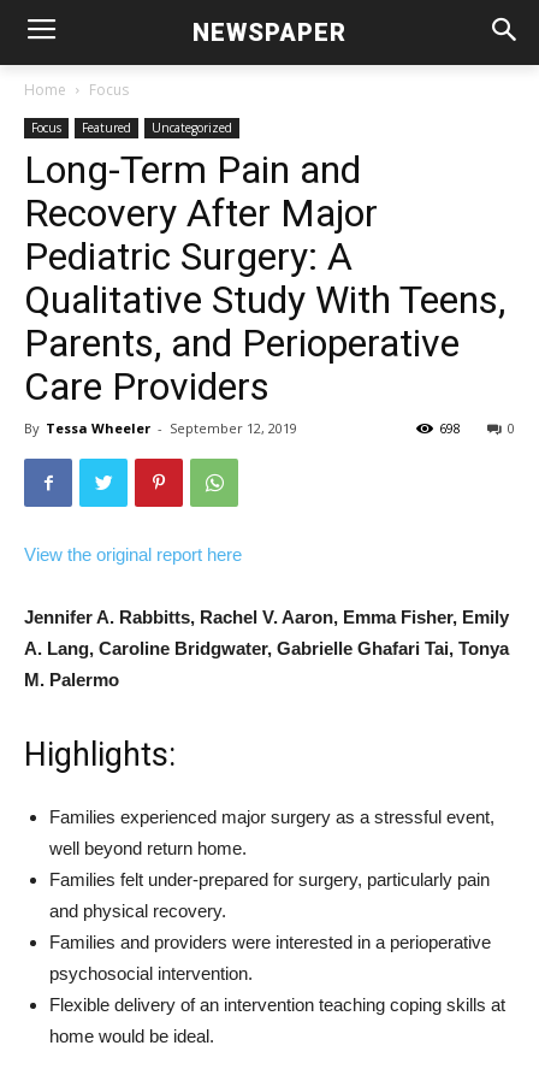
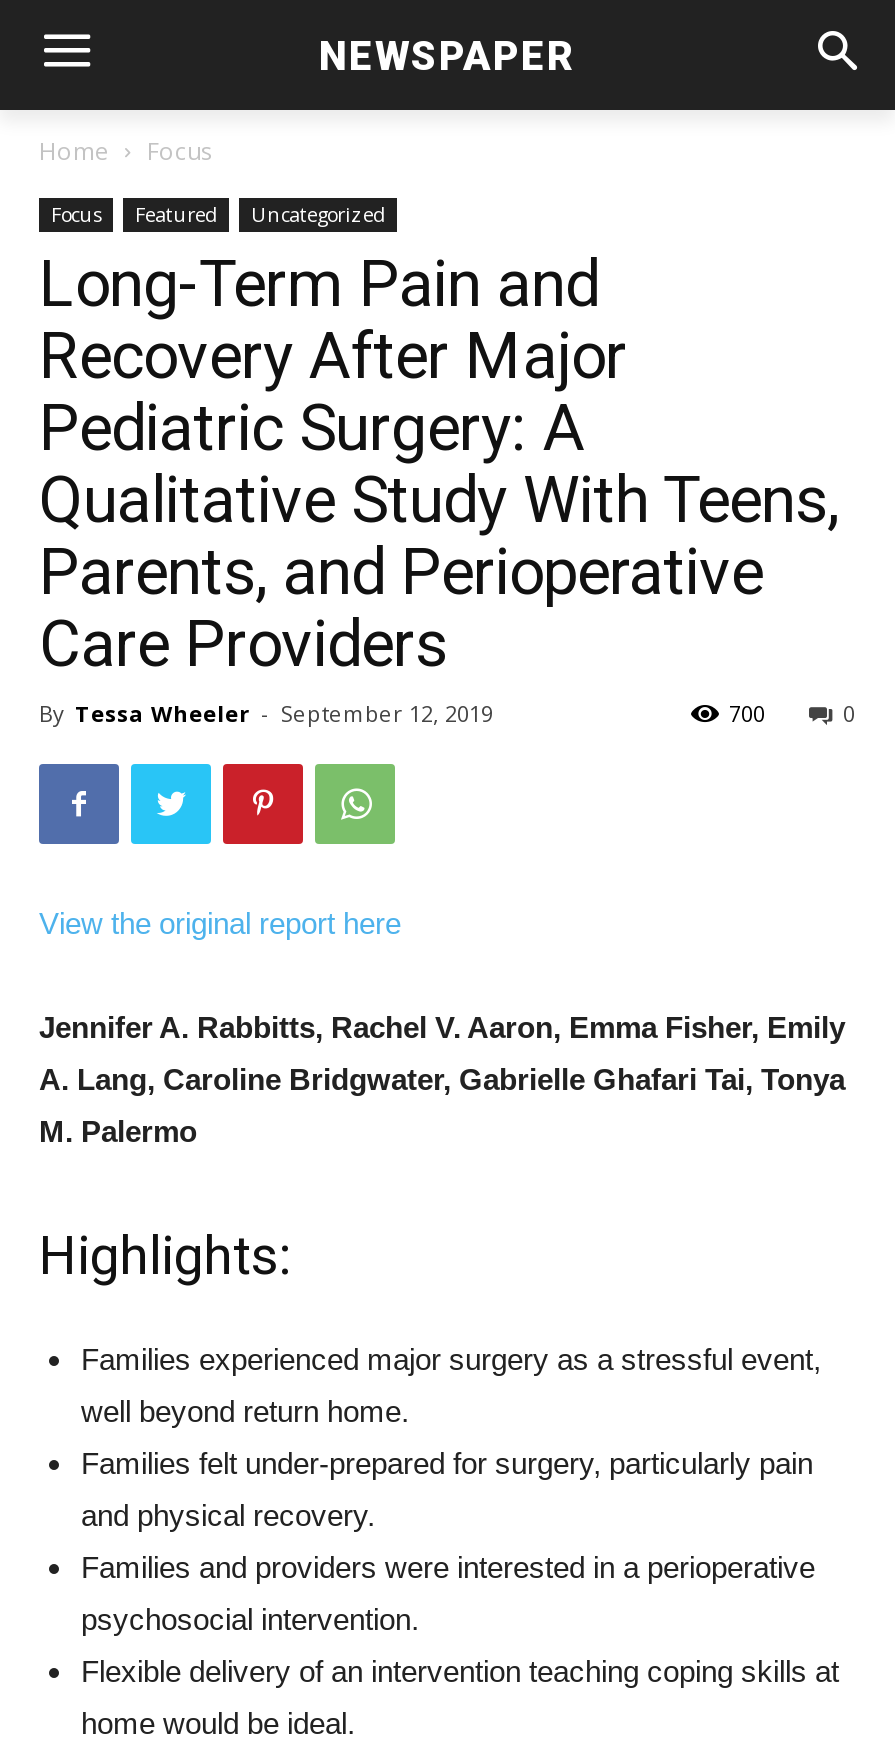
- 698
+ 700
